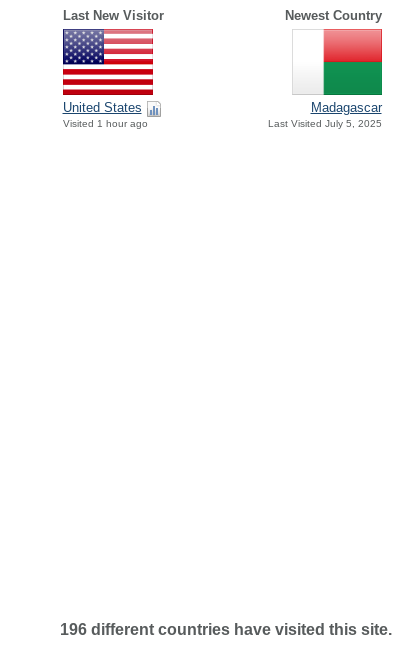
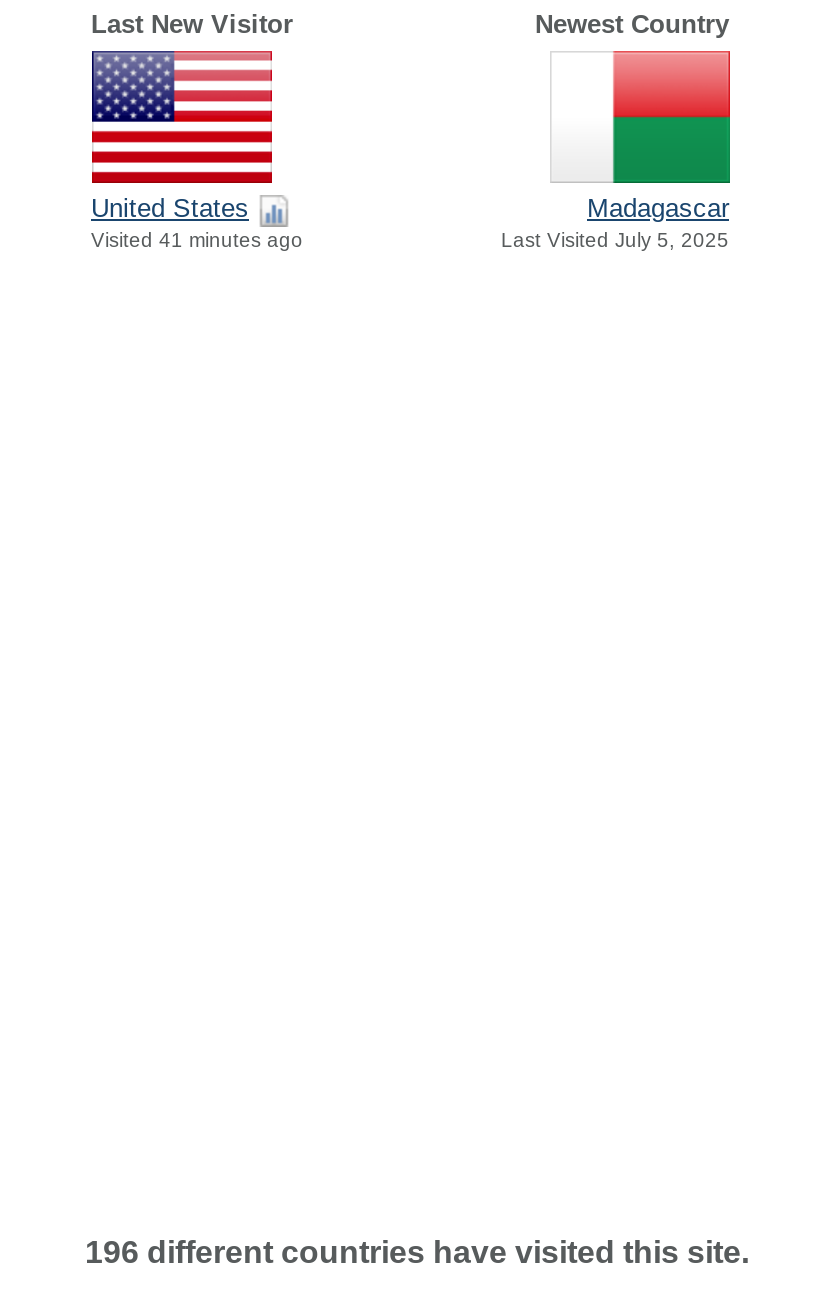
- Visited 1 hour ago
+ Visited 41 minutes ago
